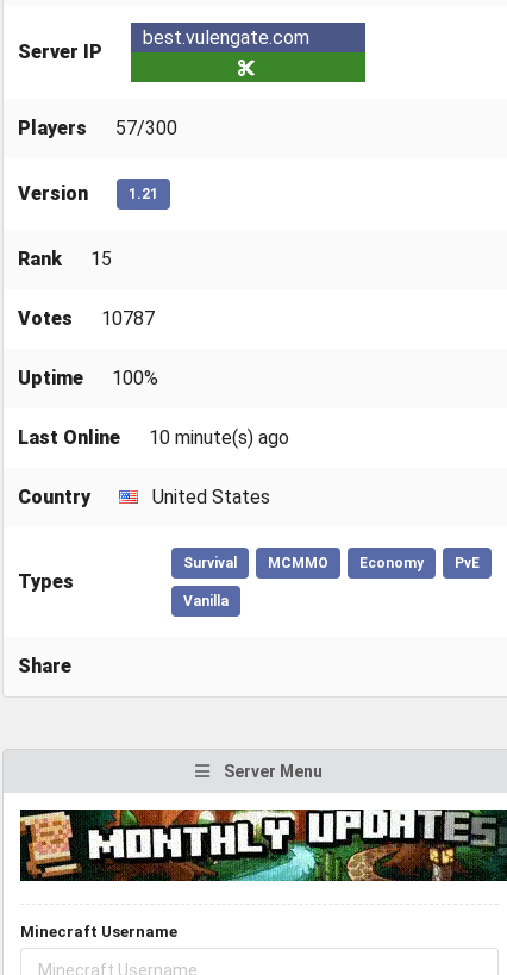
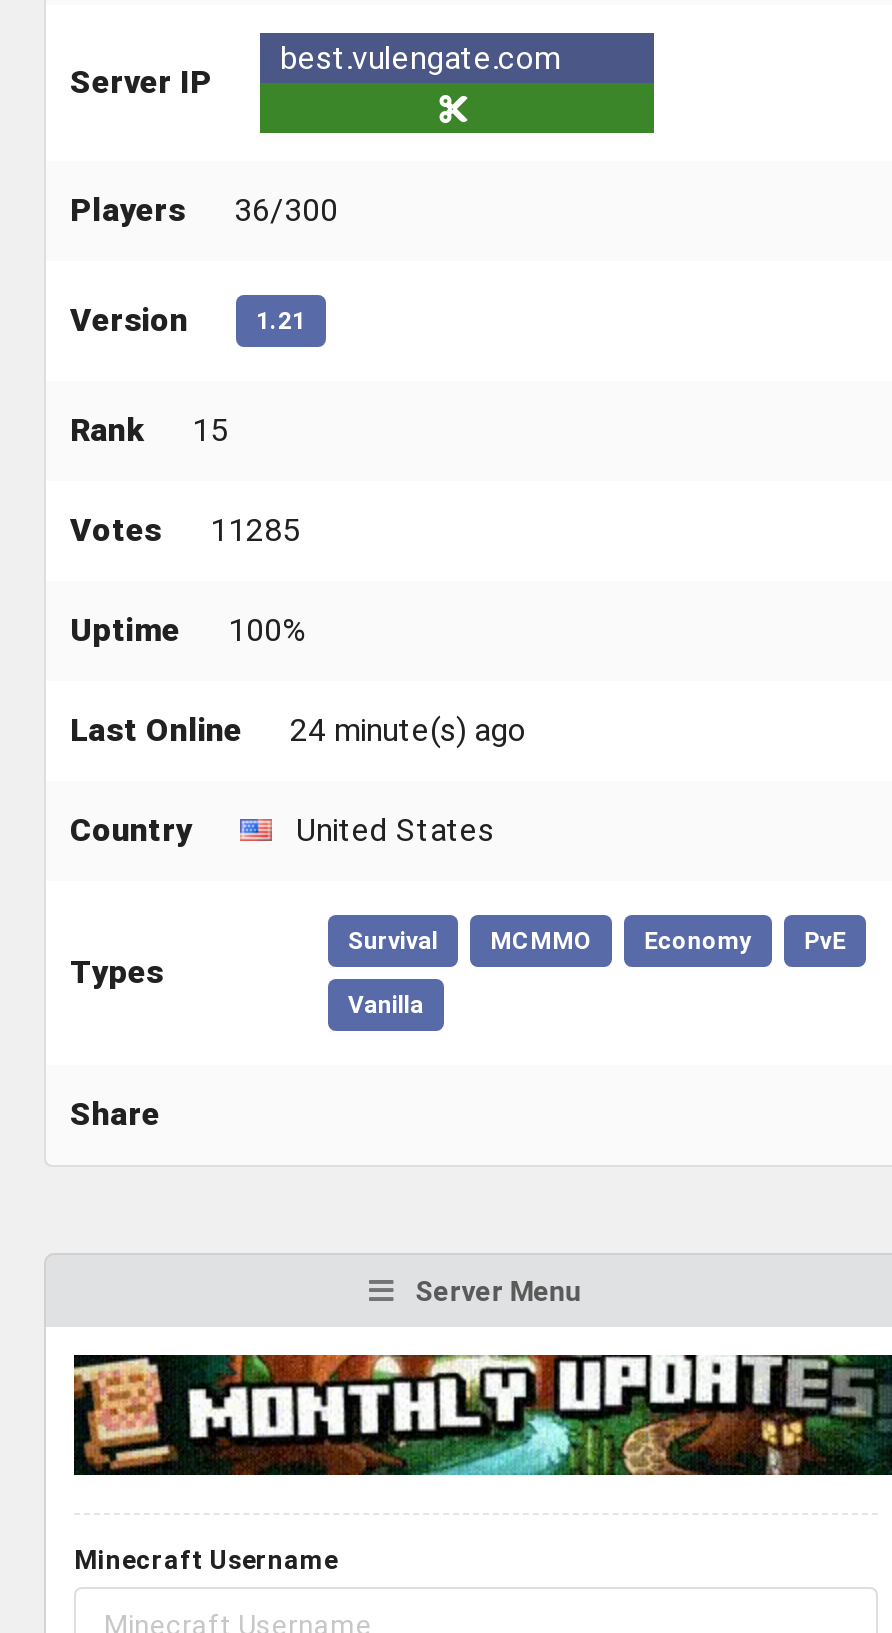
- Players 57/300
+ Players 36/300

- Votes 10787
+ Votes 11285

- Last Online 10 minute(s) ago
+ Last Online 24 minute(s) ago
